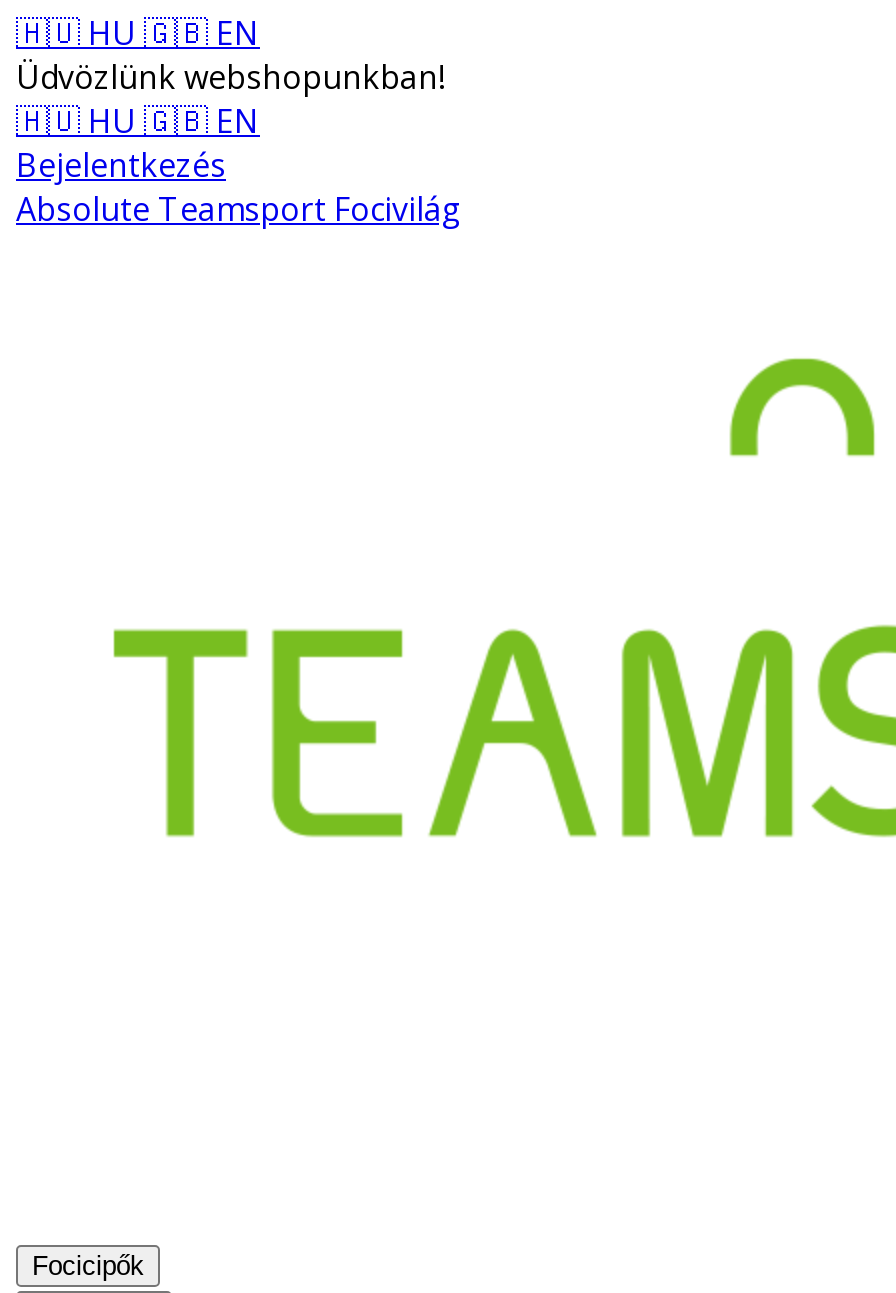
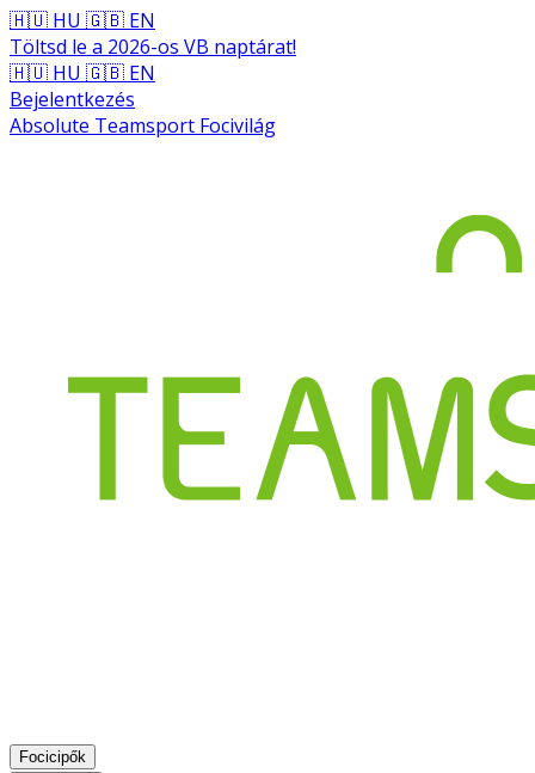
- Üdvözlünk webshopunkban!
+ Töltsd le a 2026-os VB naptárat!
